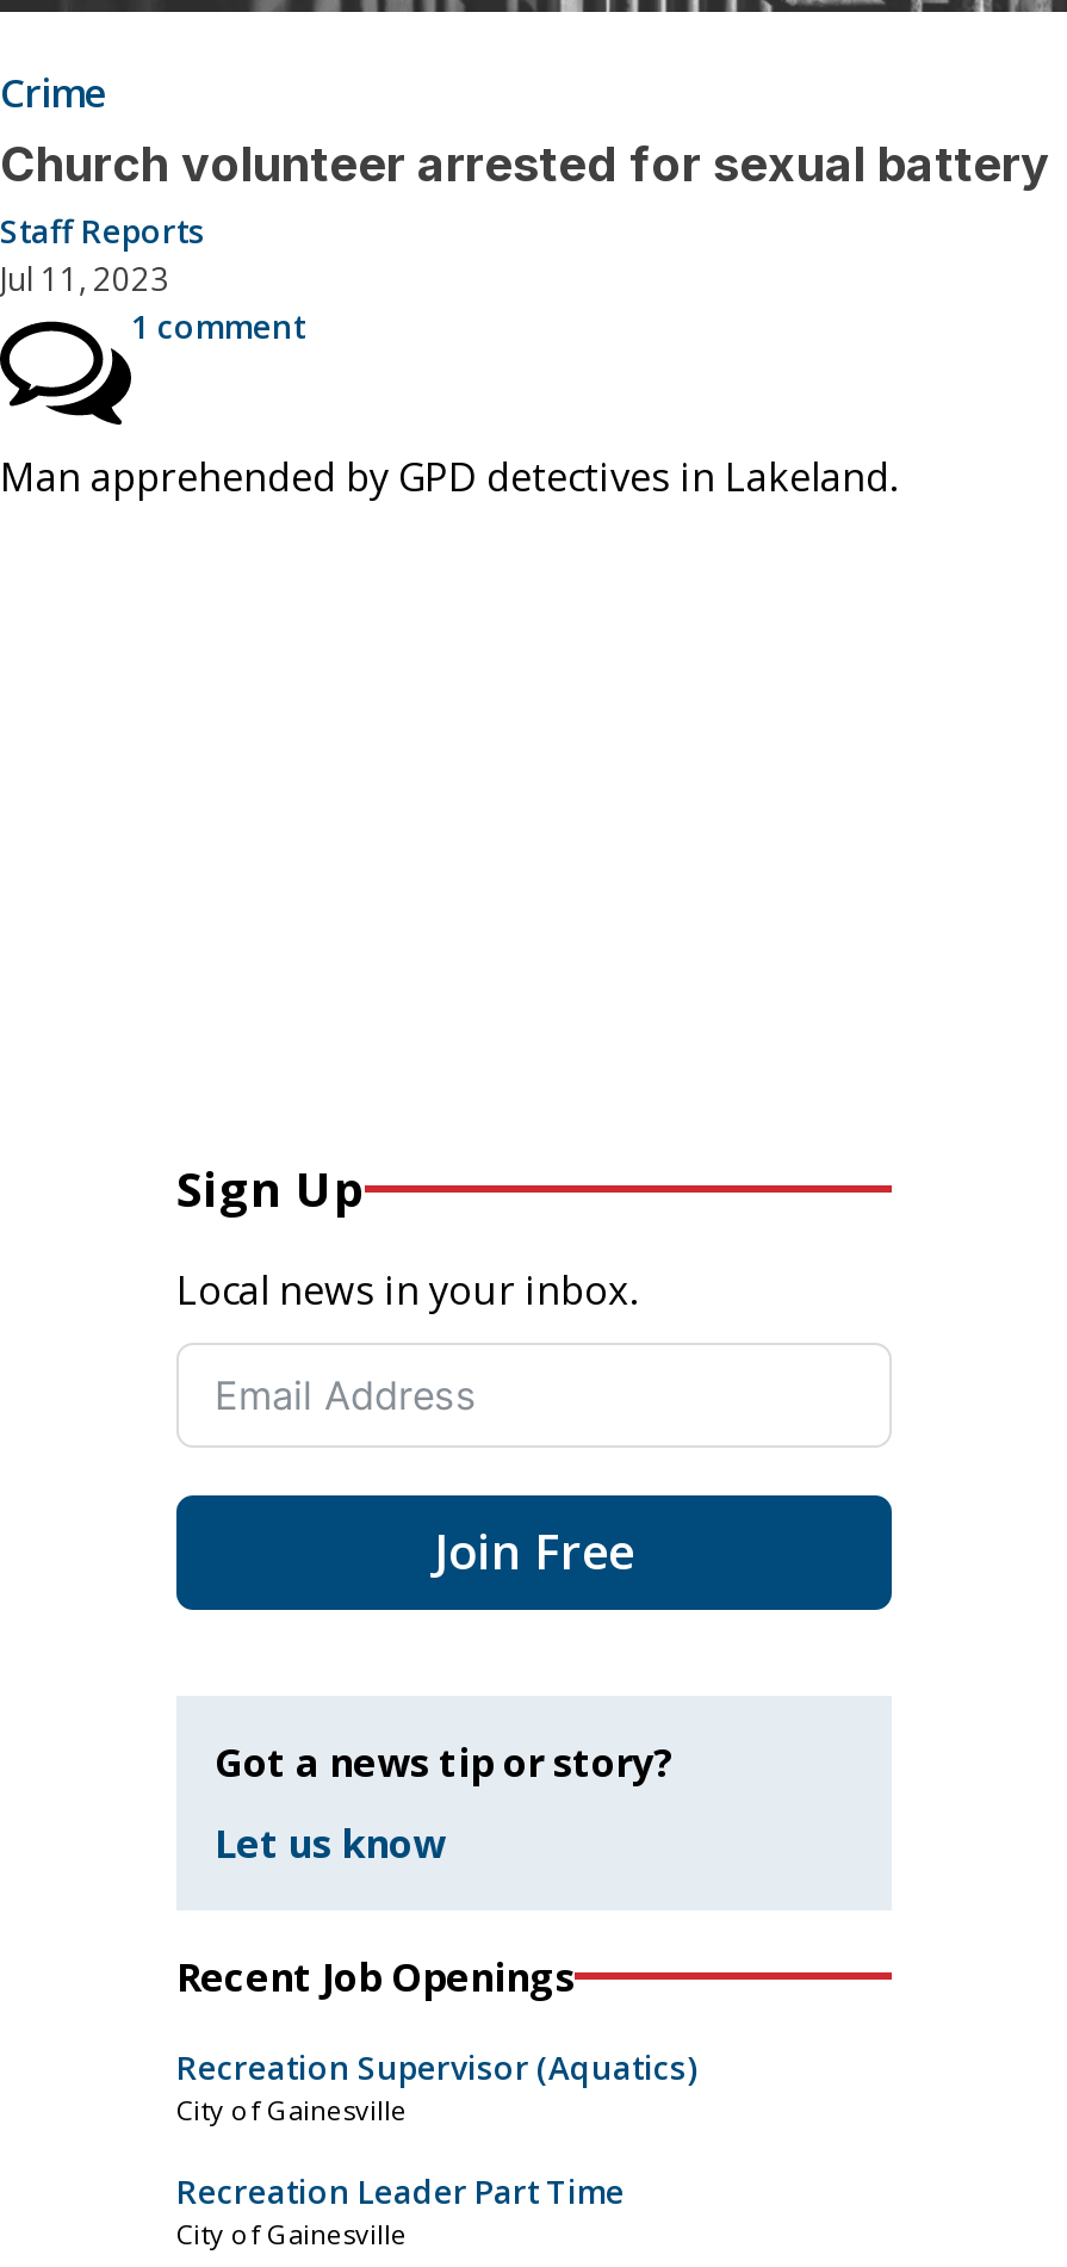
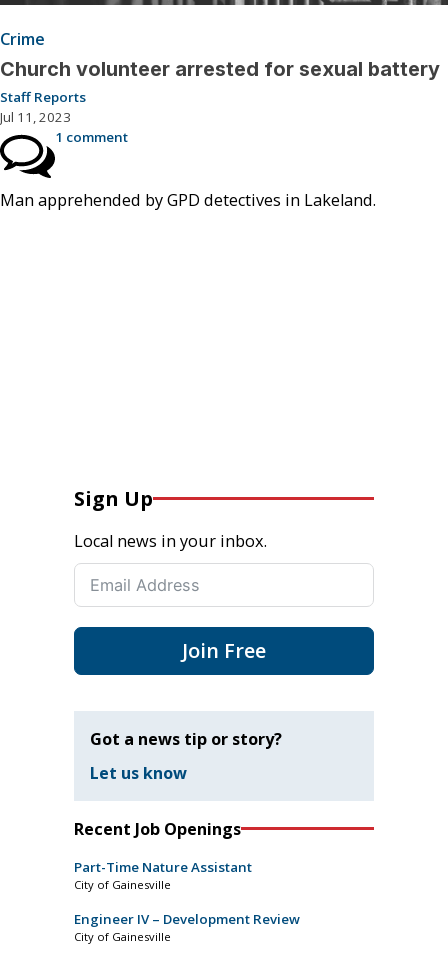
- Recreation Supervisor (Aquatics)
+ Part-Time Nature Assistant

- Recreation Leader Part Time
+ Engineer IV – Development Review
